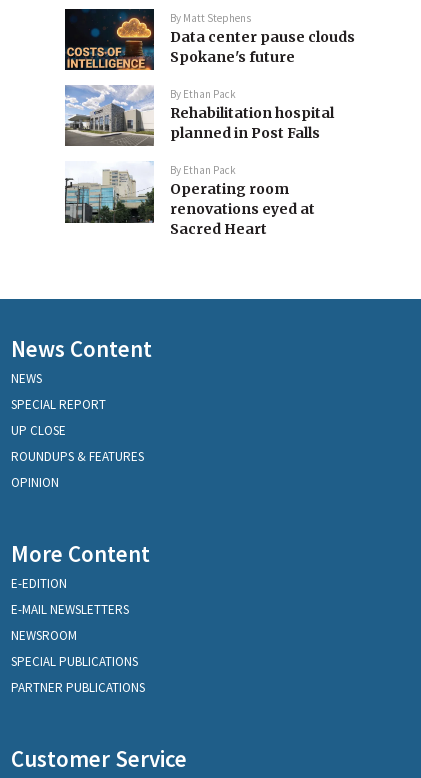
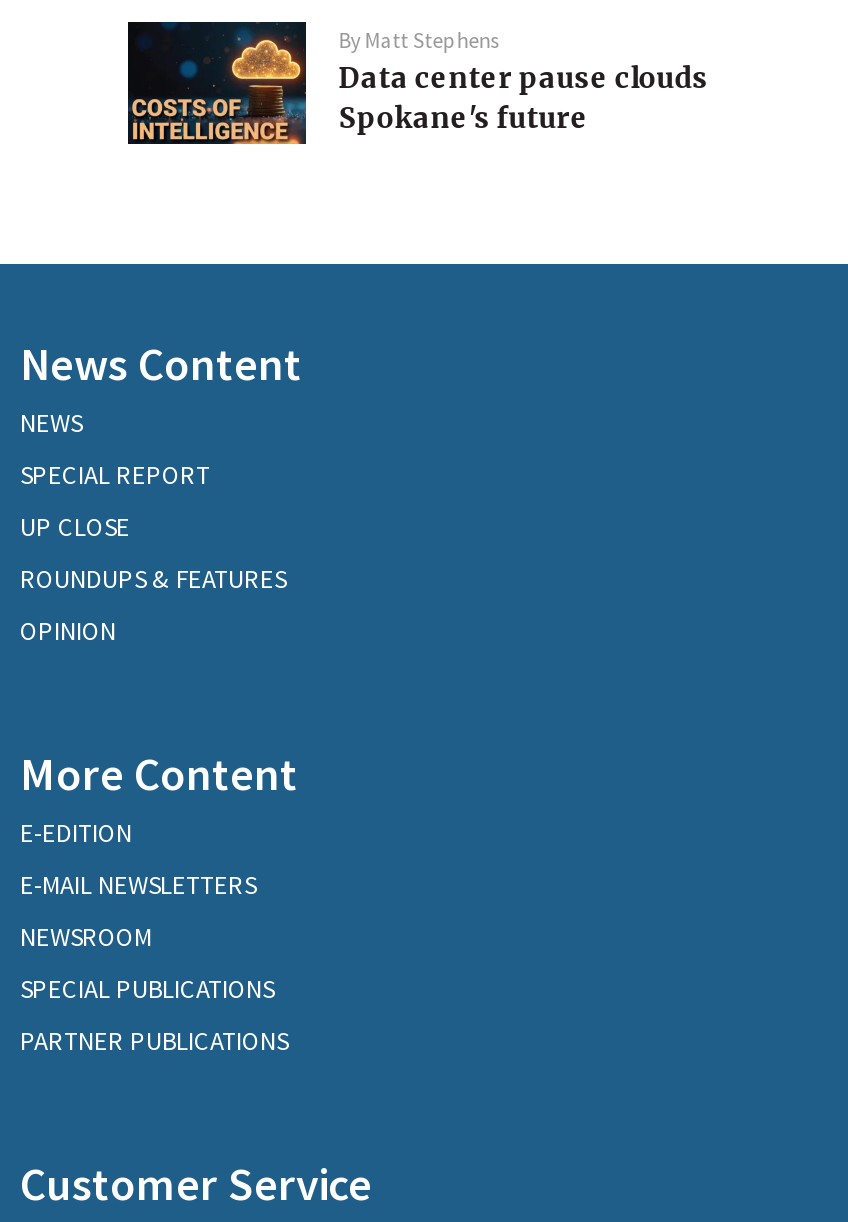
- [image]
- By Ethan Pack
- Rehabilitation hospital
- planned in Post Falls
- By Ethan Pack
- Operating room
- renovations eyed at
- Sacred Heart

- [image]
